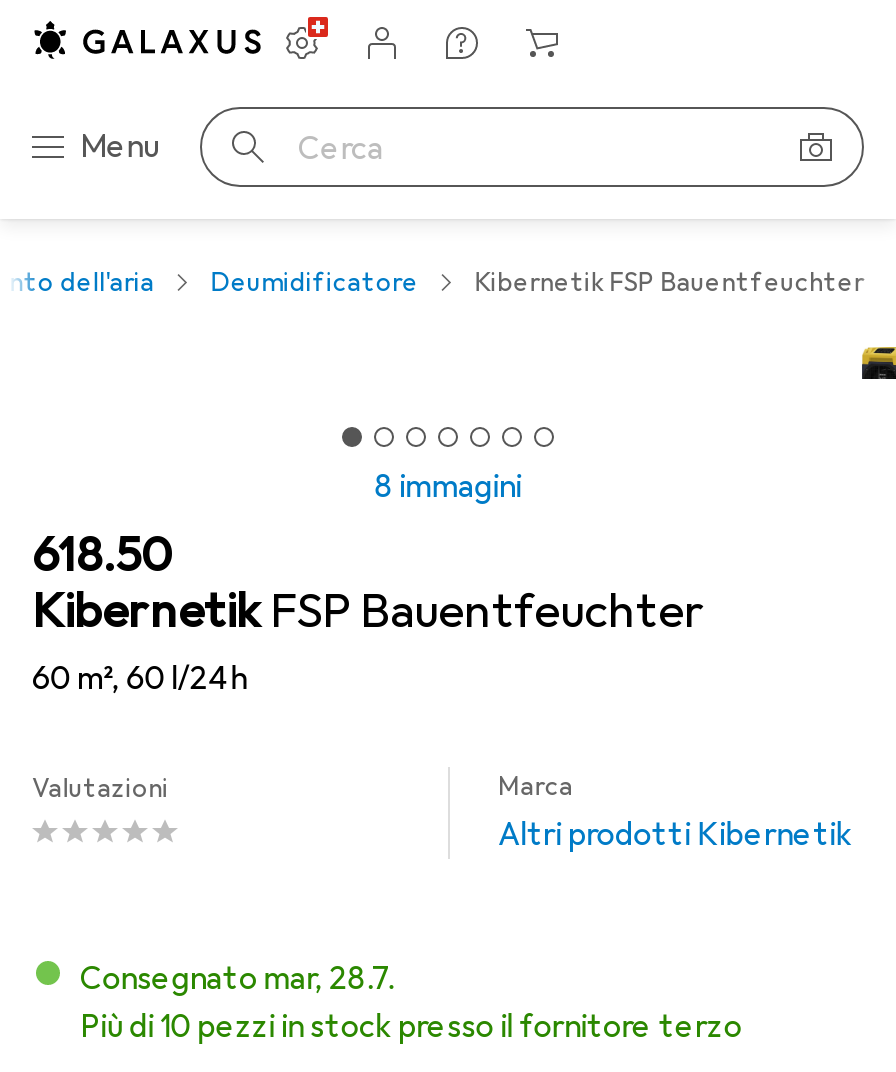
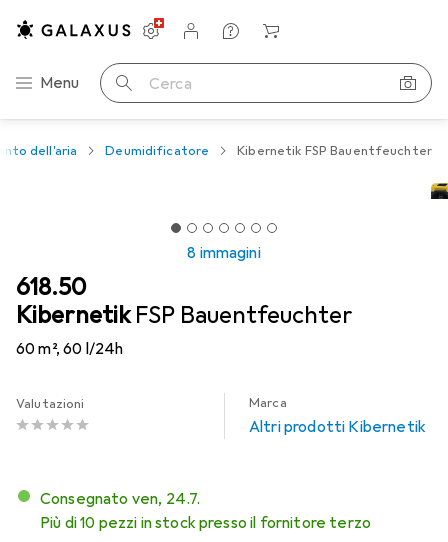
- Consegnato mar, 28.7.
+ Consegnato ven, 24.7.
